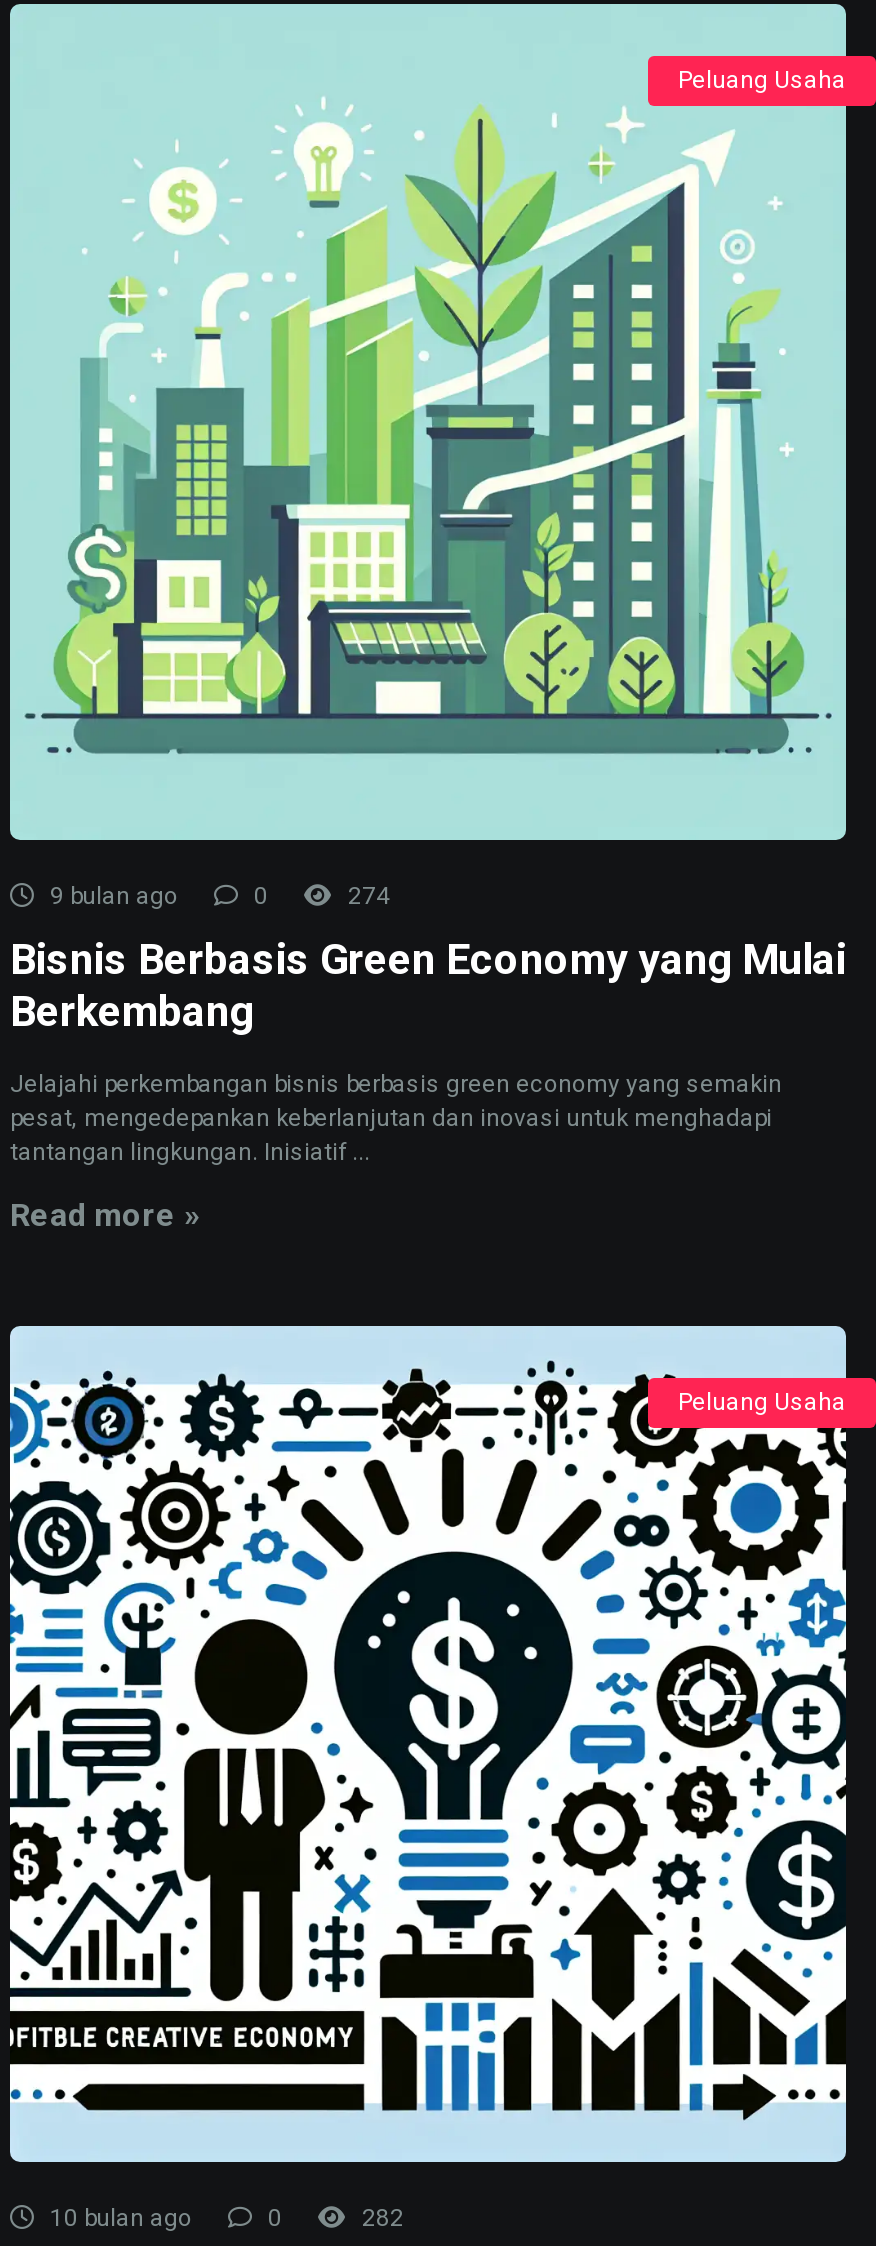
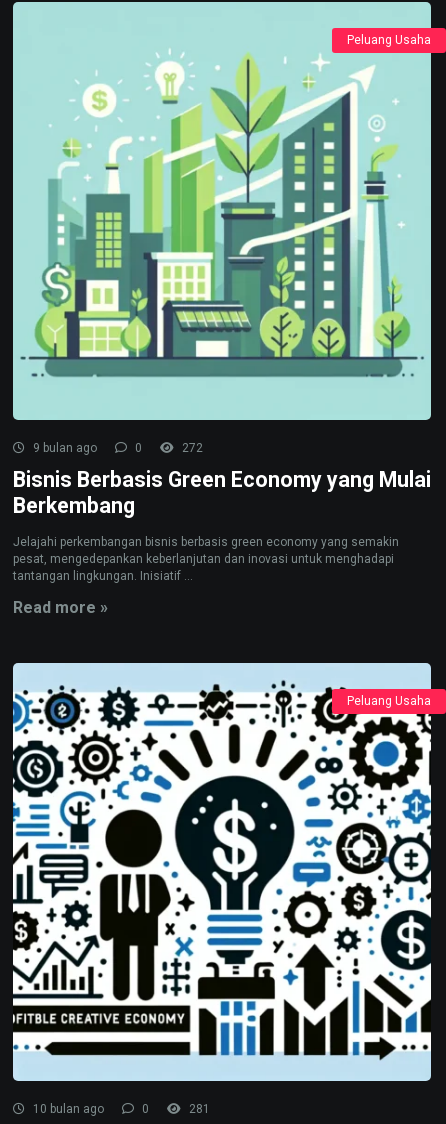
- 274
+ 272

- 282
+ 281
